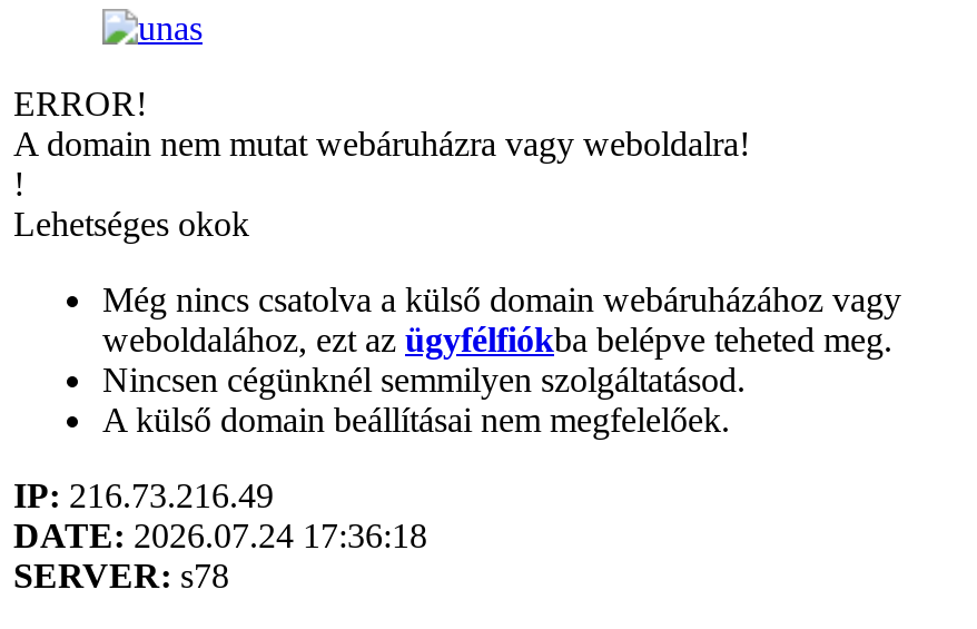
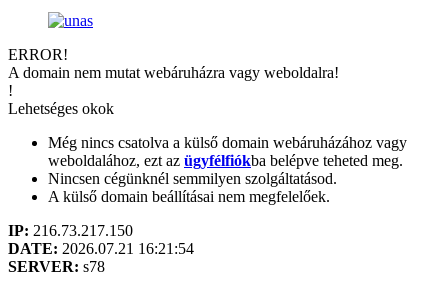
- IP: 216.73.216.49
+ IP: 216.73.217.150

- DATE: 2026.07.24 17:36:18
+ DATE: 2026.07.21 16:21:54
